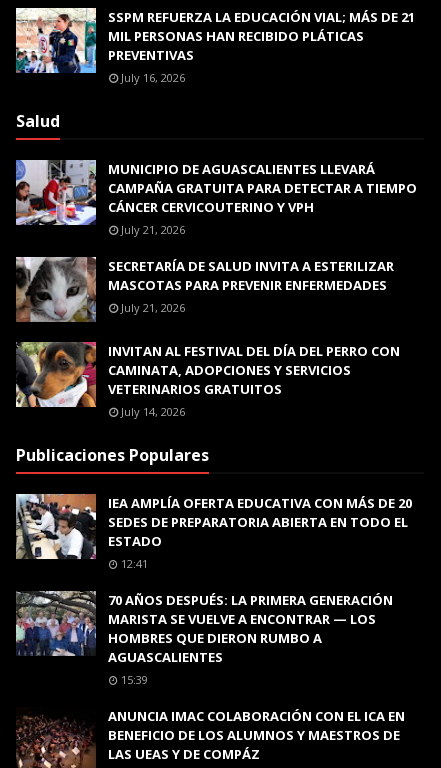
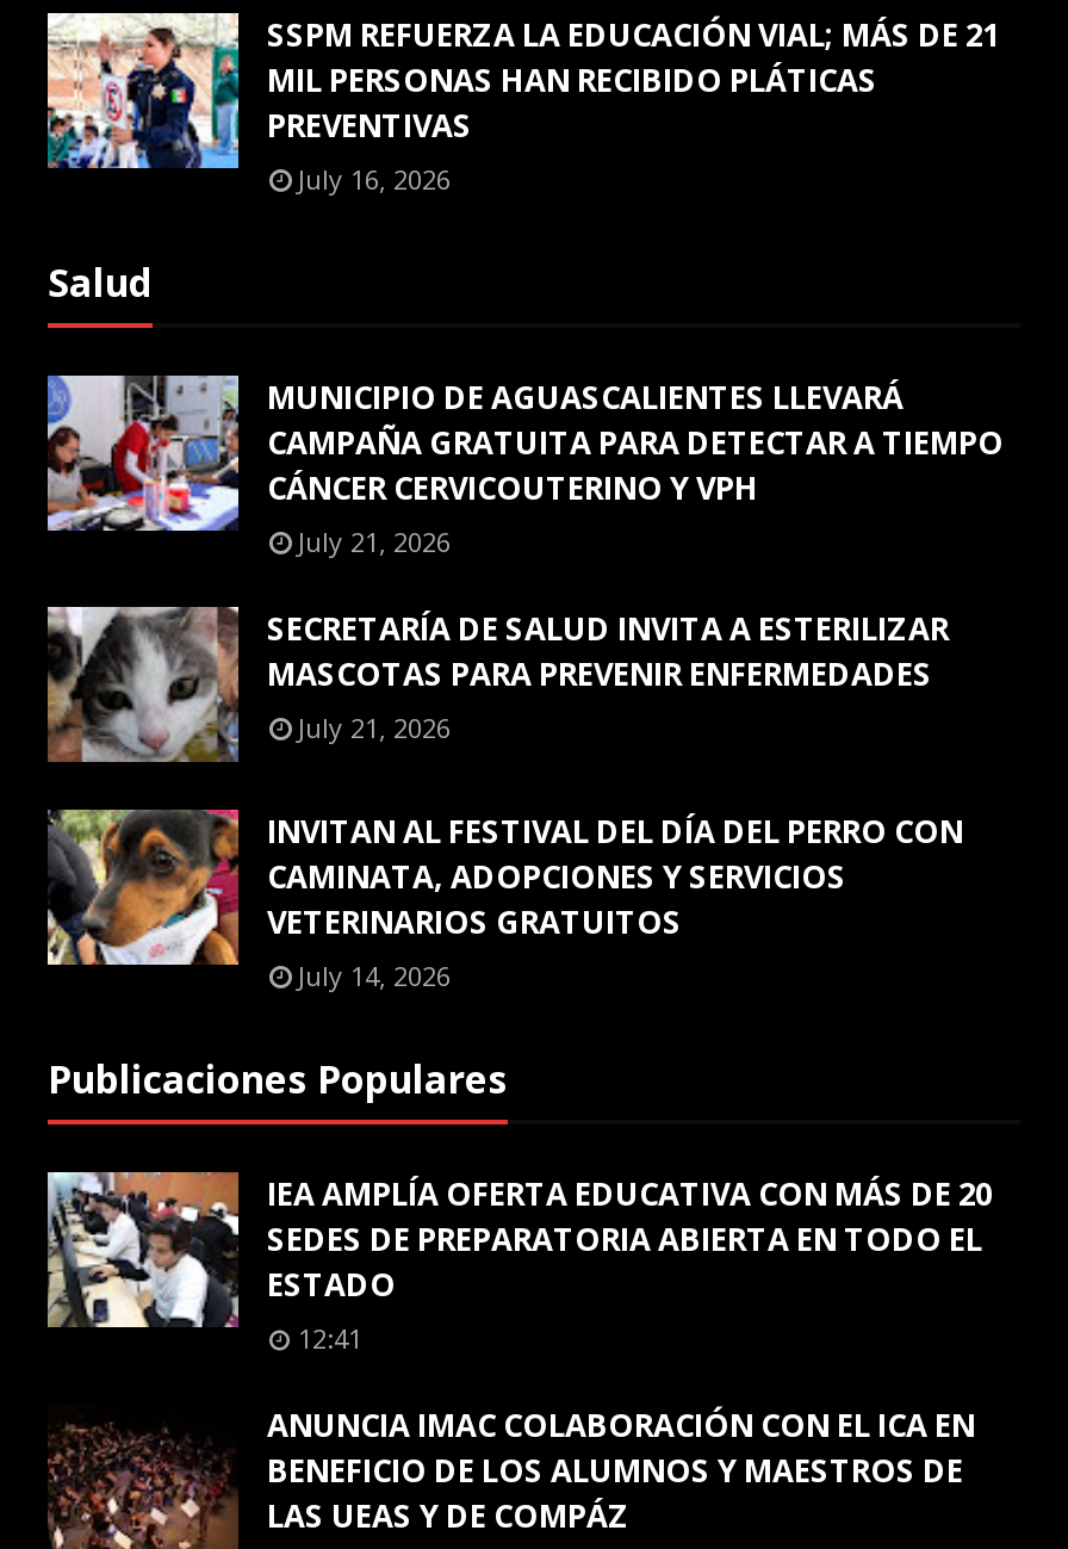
- [image]
- 70 AÑOS DESPUÉS: LA PRIMERA GENERACIÓN
- MARISTA SE VUELVE A ENCONTRAR — LOS
- HOMBRES QUE DIERON RUMBO A
- AGUASCALIENTES
- 15:39
